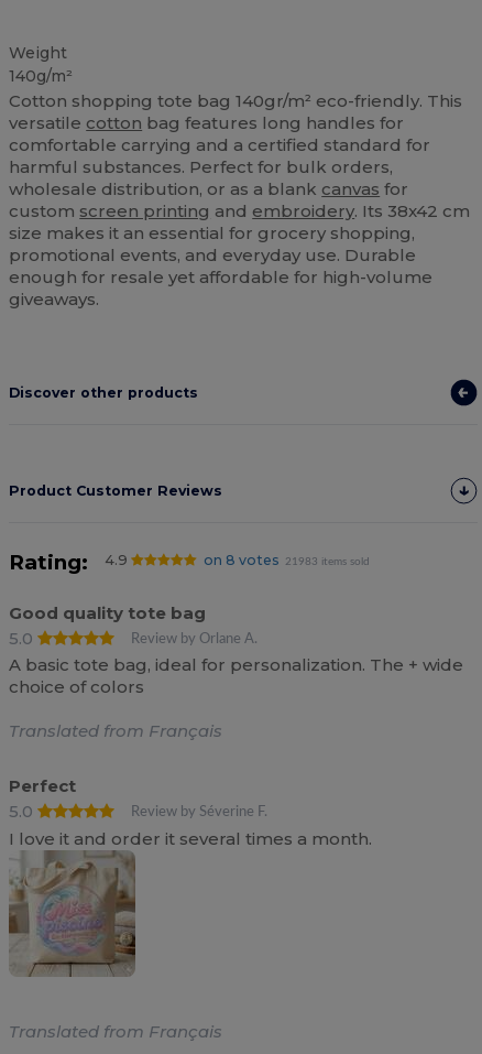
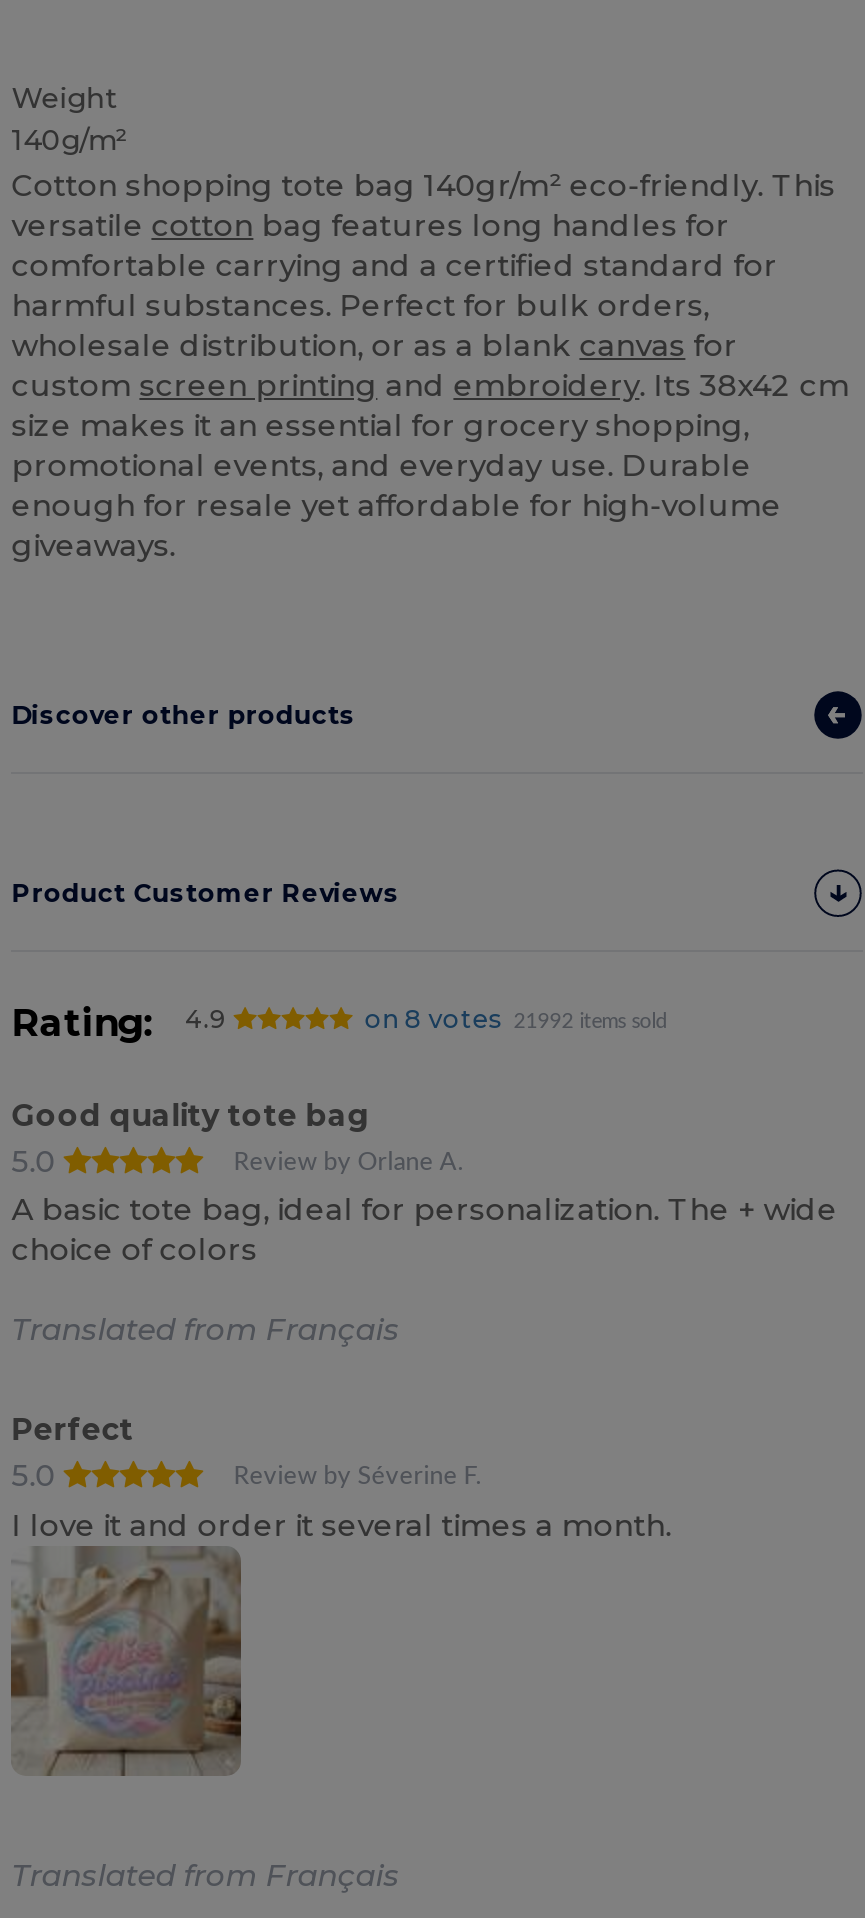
- on 8 votes 21983 items sold
+ on 8 votes 21992 items sold
